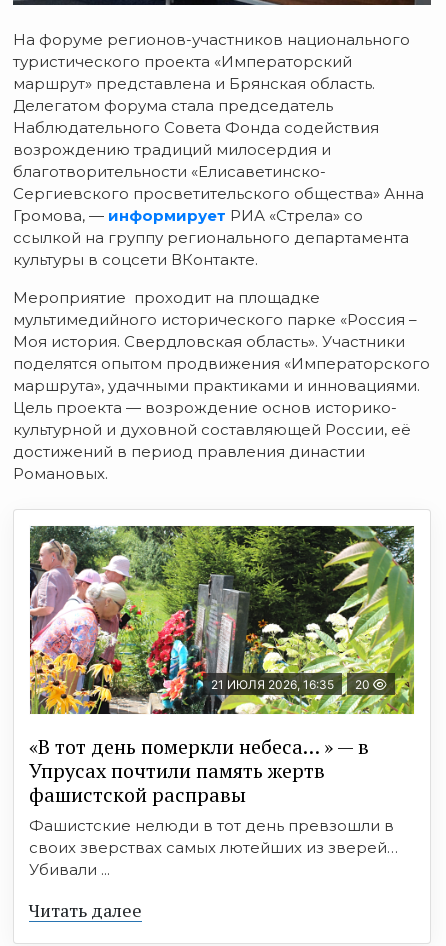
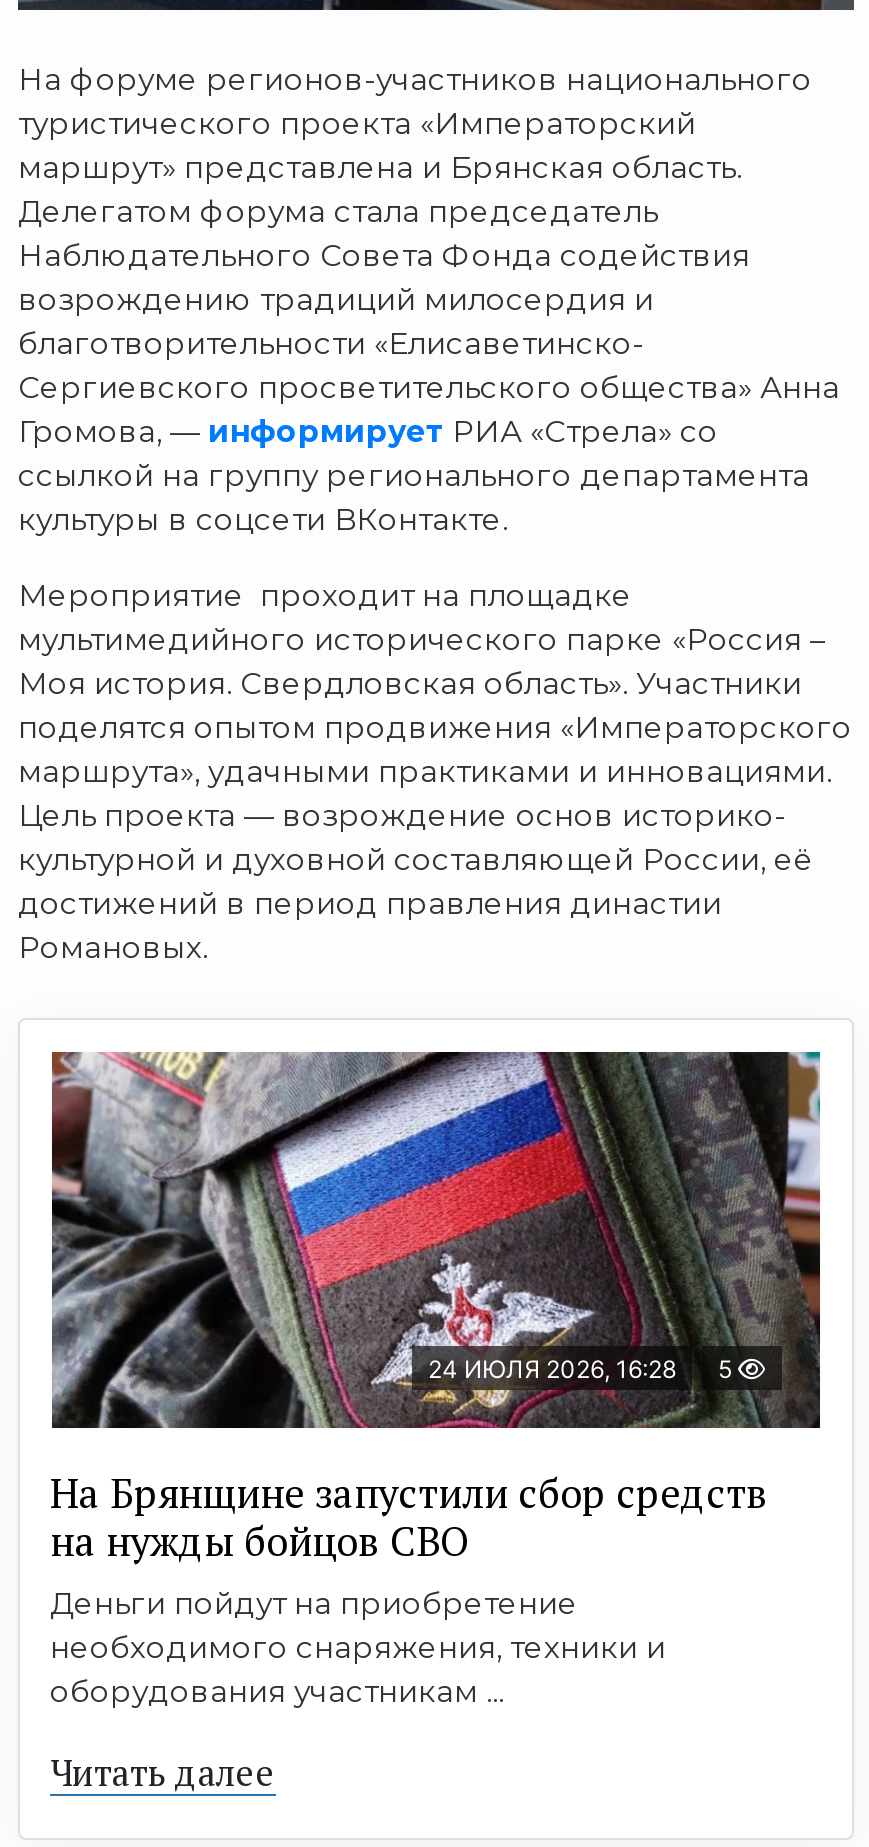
- [image]
- 21 ИЮЛЯ 2026, 16:35
- 20
+ [image]
+ 24 ИЮЛЯ 2026, 16:28
+ 5

- «В тот день померкли небеса… » — в
- Упрусах почтили память жертв
- фашистской расправы
- Фашистские нелюди в тот день превзошли в
- своих зверствах самых лютейших из зверей…
- Убивали ...
+ На Брянщине запустили сбор средств
+ на нужды бойцов СВО
+ Деньги пойдут на приобретение
+ необходимого снаряжения, техники и
+ оборудования участникам ...
